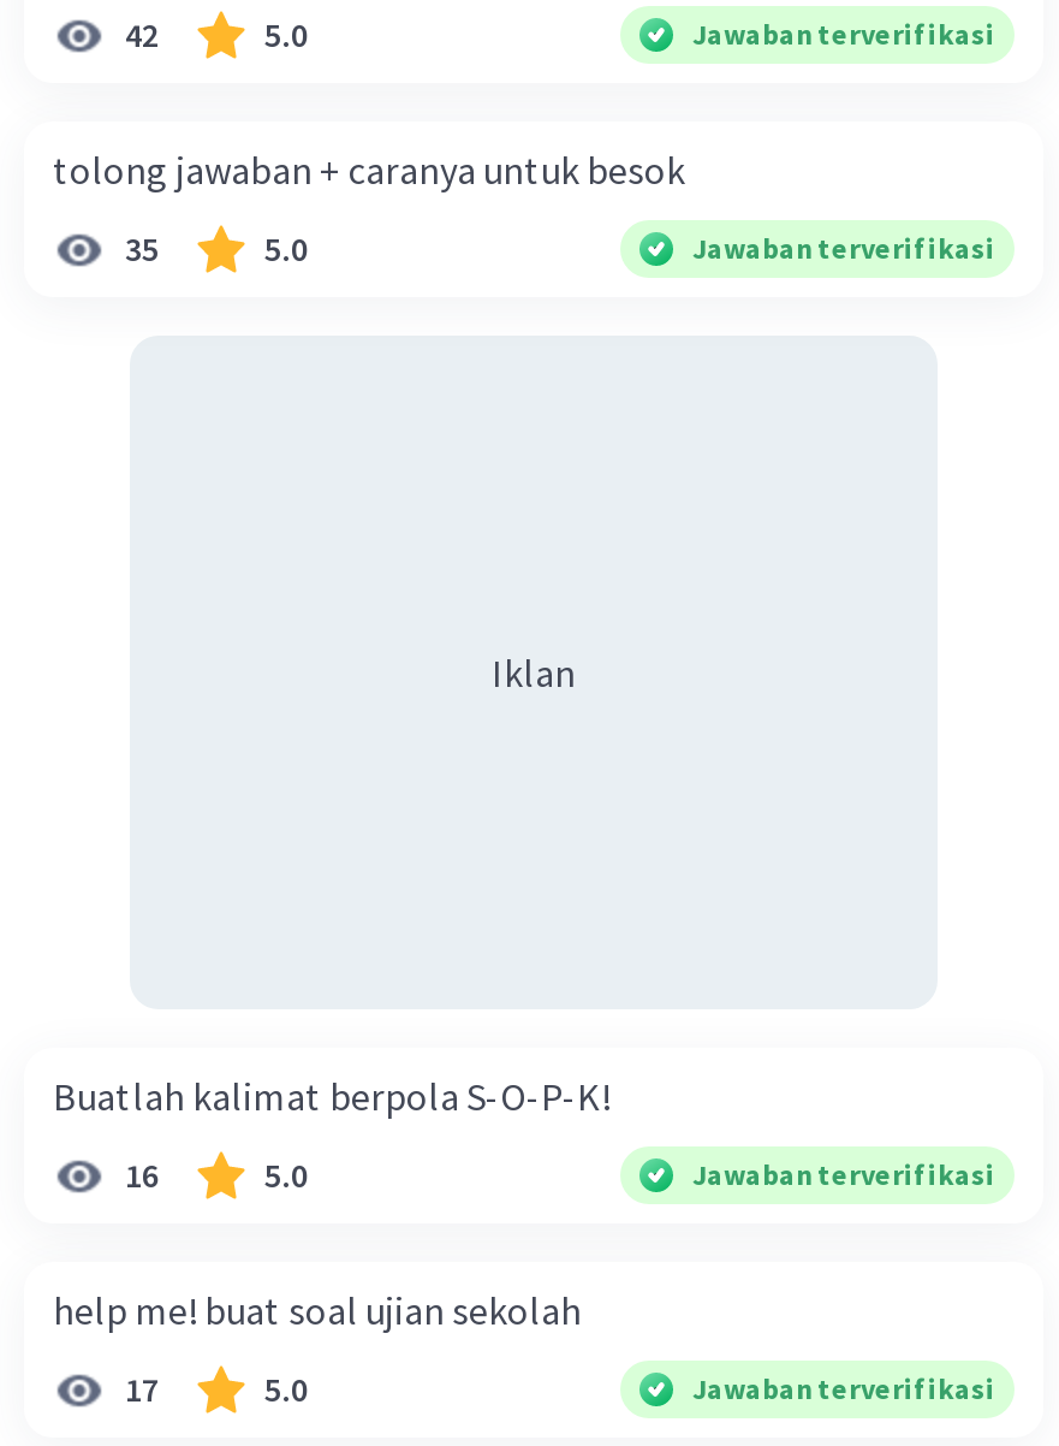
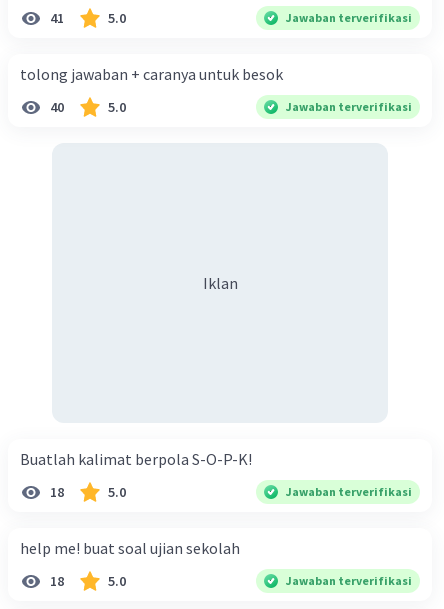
- 42
+ 41

- 35
+ 40

- 16
+ 18

- 17
+ 18
